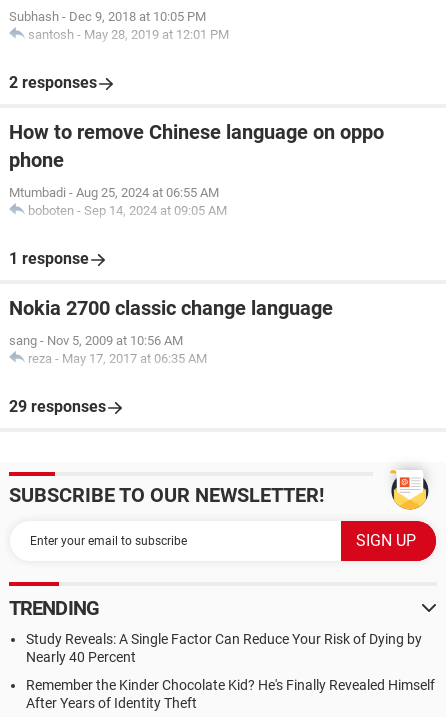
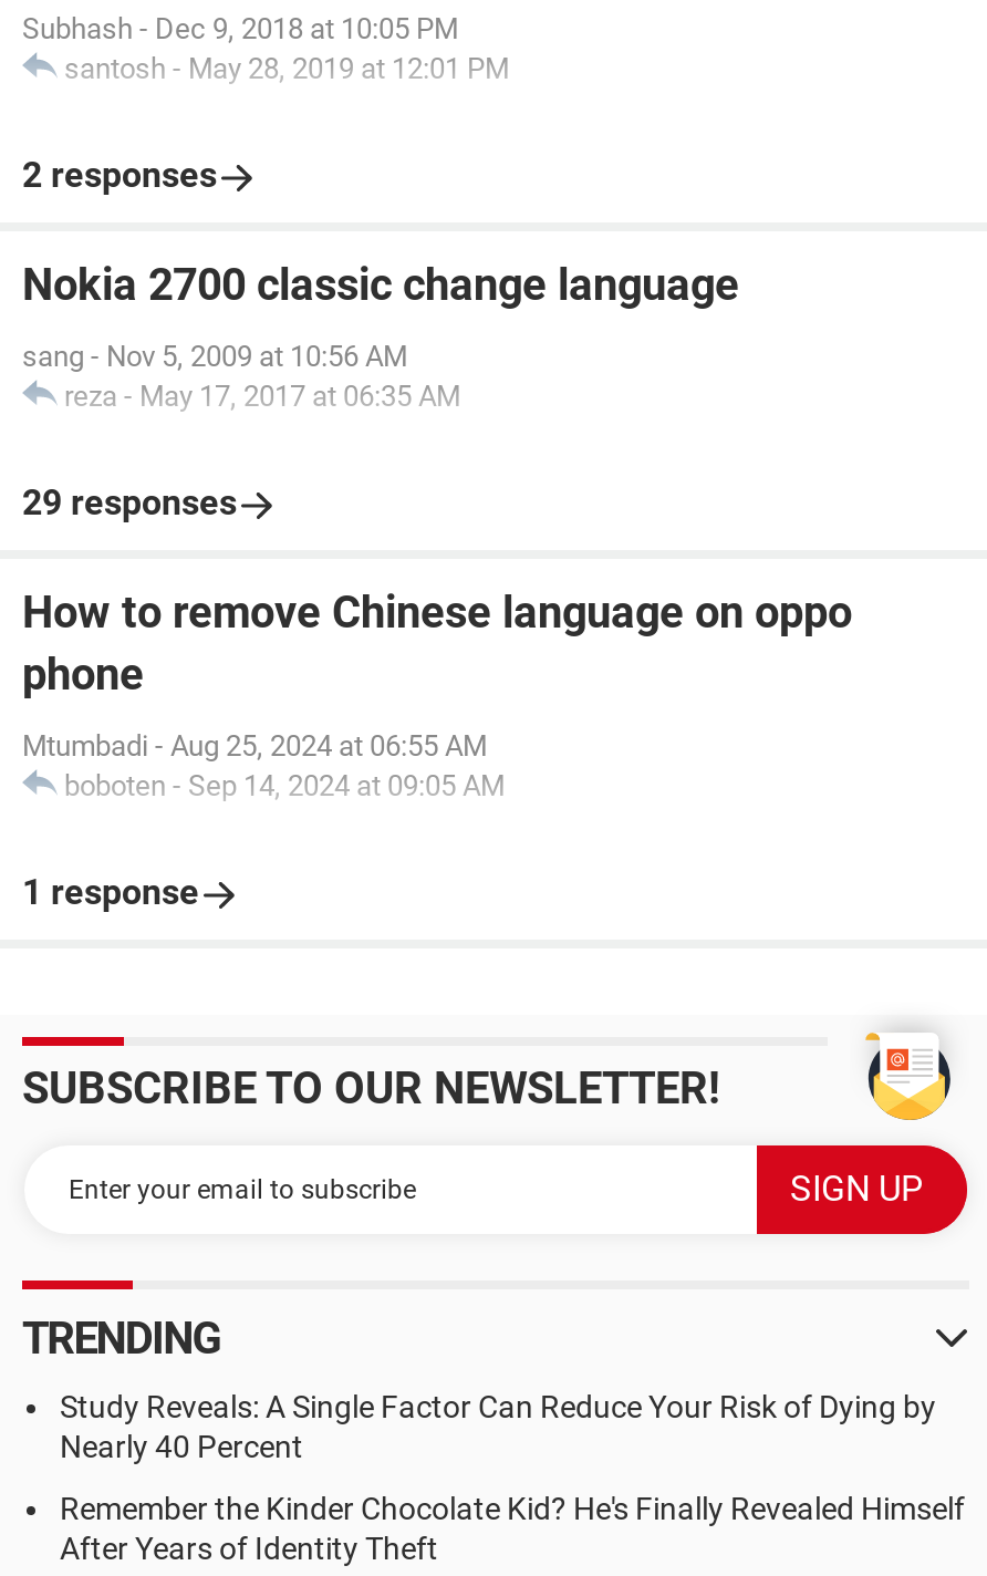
moved down: How to remove Chinese language on oppo | phone | Mtumbadi - Aug 25, 2024 at 06:55 AM | boboten - Sep 14, 2024 at 09:05 AM | 1 response

moved up: Nokia 2700 classic change language | sang - Nov 5, 2009 at 10:56 AM | reza - May 17, 2017 at 06:35 AM | 29 responses
